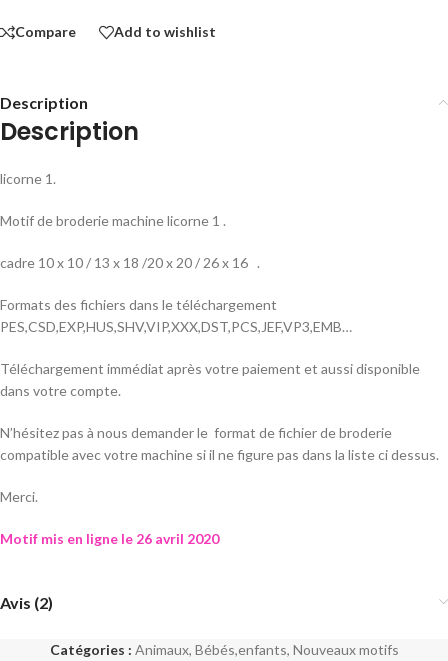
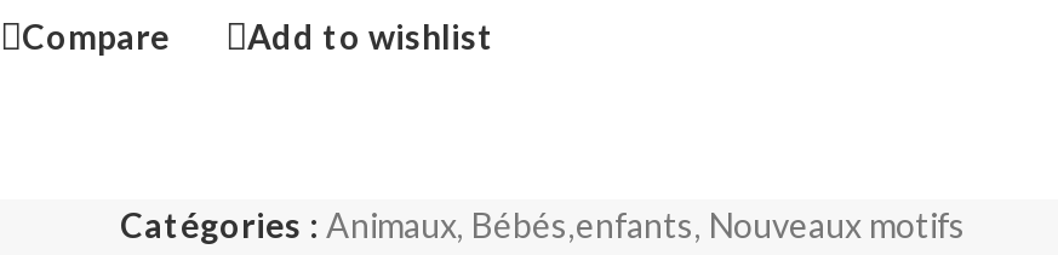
- Description
- Description
- licorne 1.
- Motif de broderie machine licorne 1 .
- cadre 10 x 10 / 13 x 18 /20 x 20 / 26 x 16 .
- Formats des fichiers dans le téléchargement
- PES,CSD,EXP,HUS,SHV,VIP,XXX,DST,PCS,JEF,VP3,EMB…
- Téléchargement immédiat après votre paiement et aussi disponible
- dans votre compte.
- N’hésitez pas à nous demander le format de fichier de broderie
- compatible avec votre machine si il ne figure pas dans la liste ci dessus.
- Merci.
- Motif mis en ligne le 26 avril 2020
- Avis (2)
